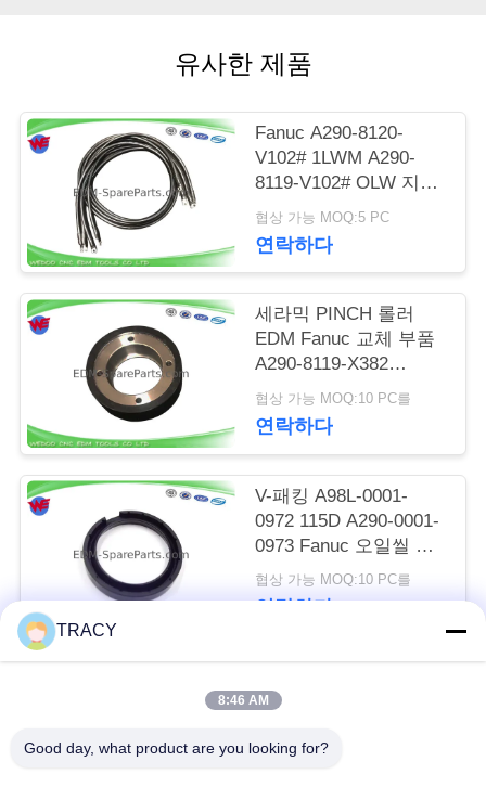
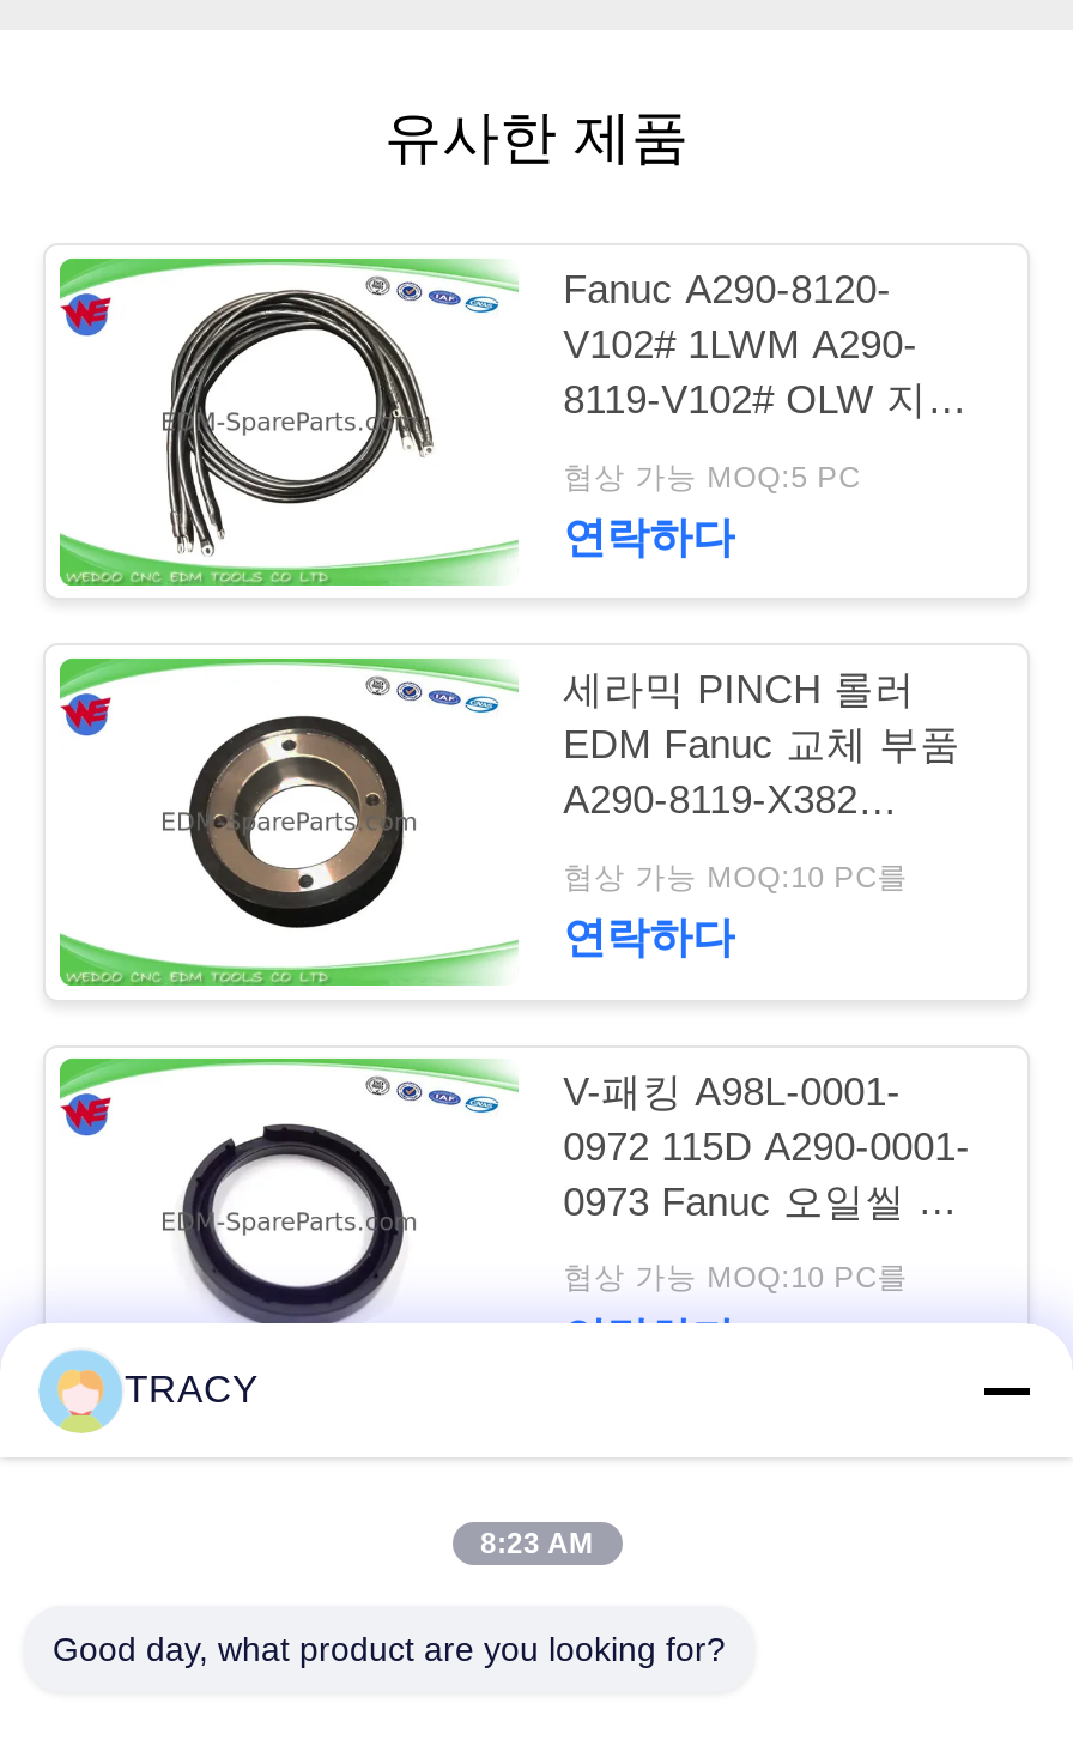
- 8:46 AM
+ 8:23 AM
